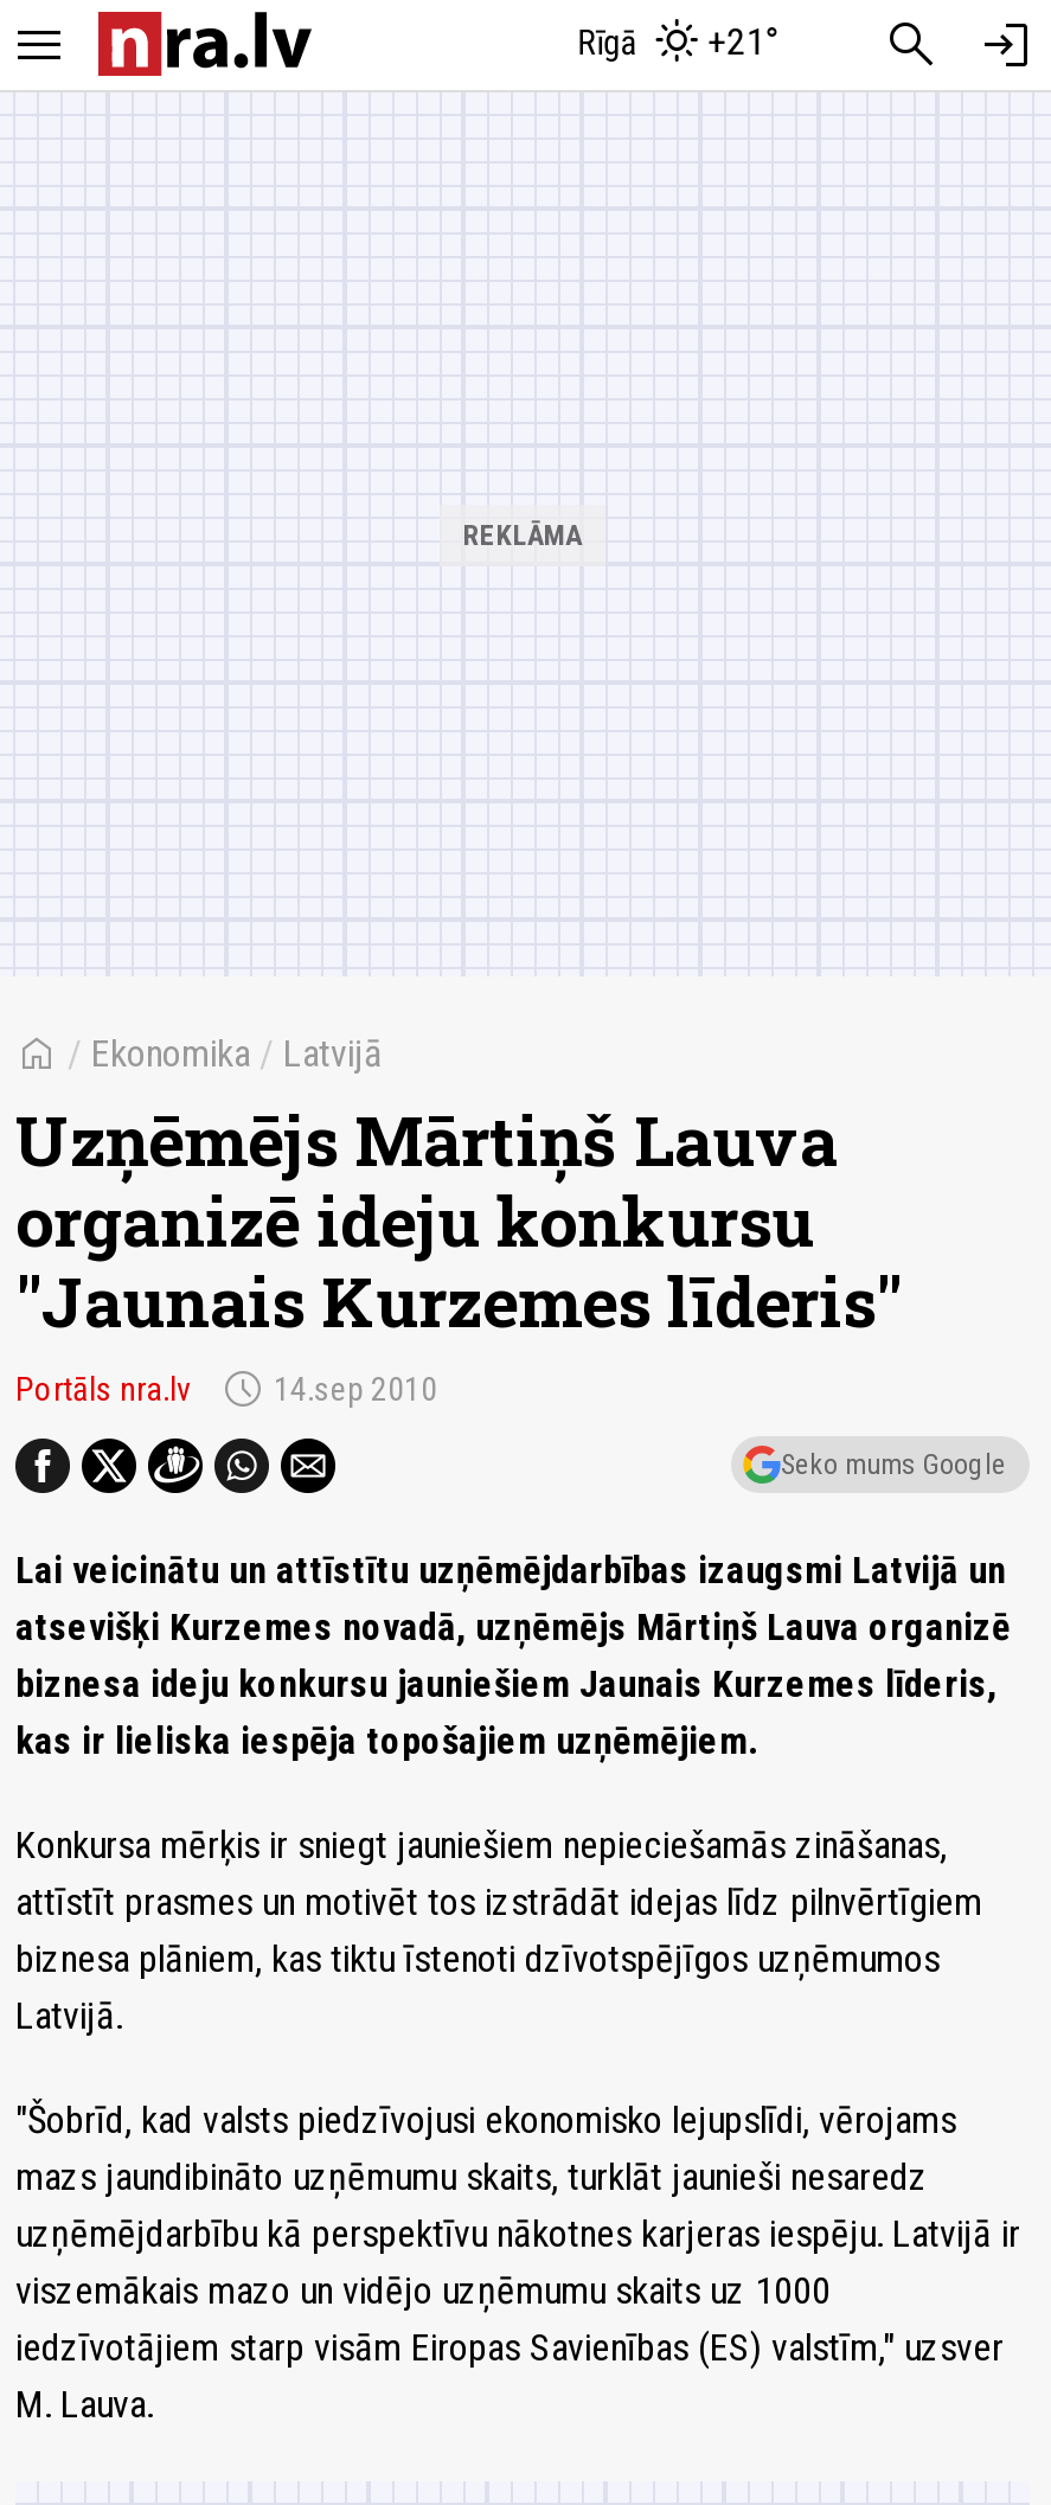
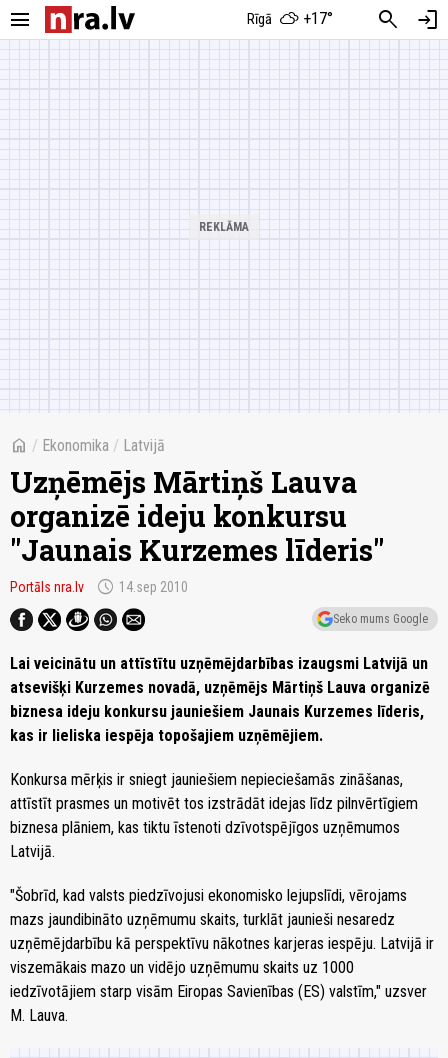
- Rīgā +21°
+ Rīgā +17°
